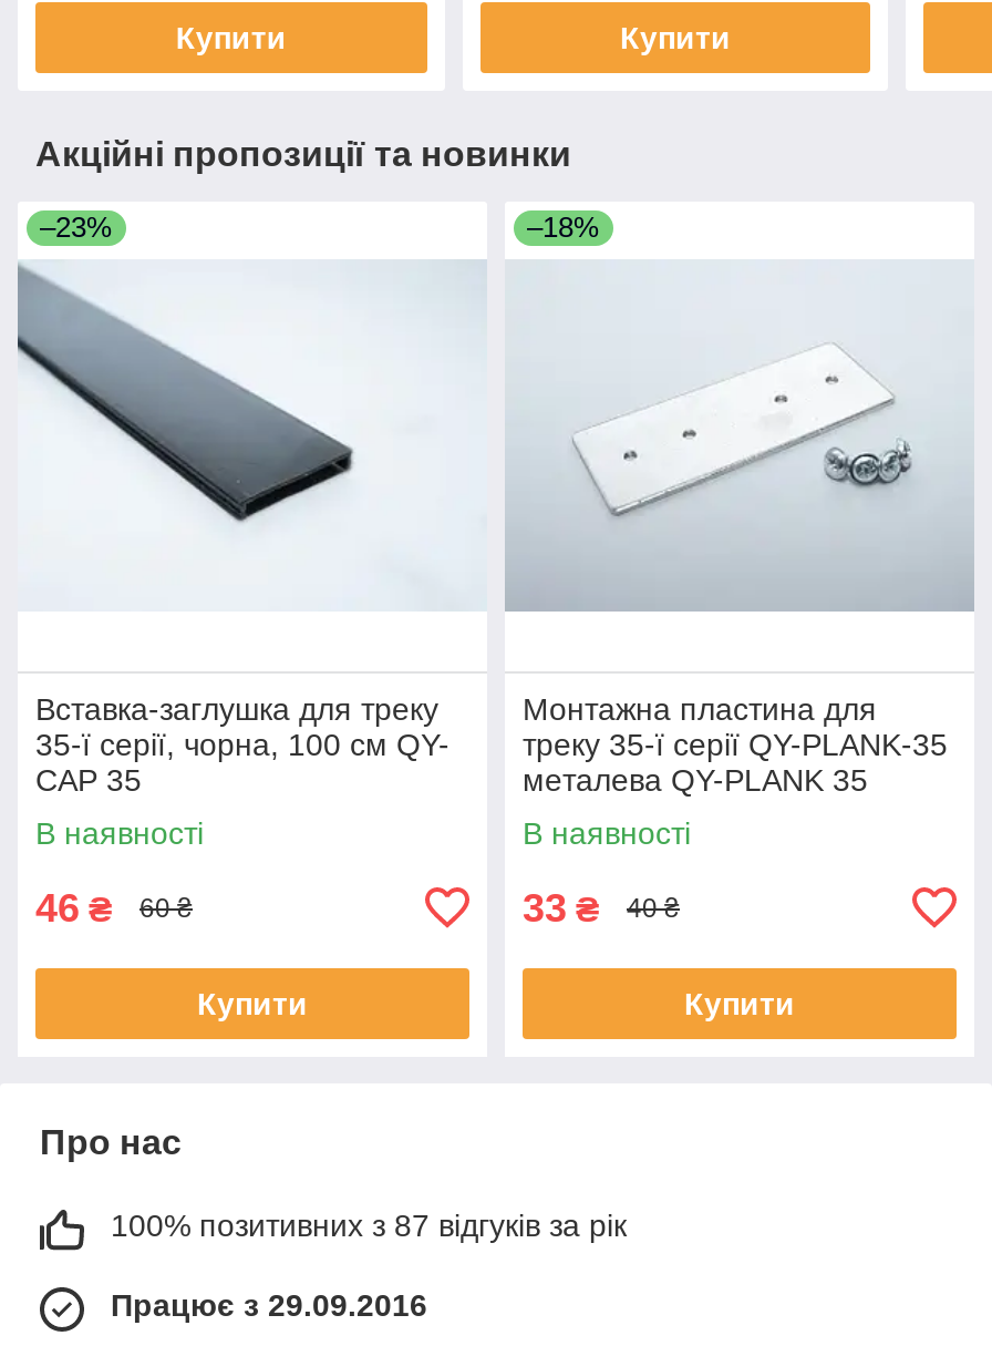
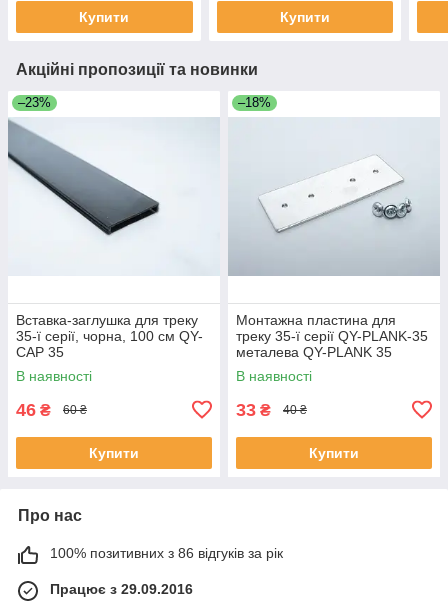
- 100% позитивних з 87 відгуків за рік
+ 100% позитивних з 86 відгуків за рік
